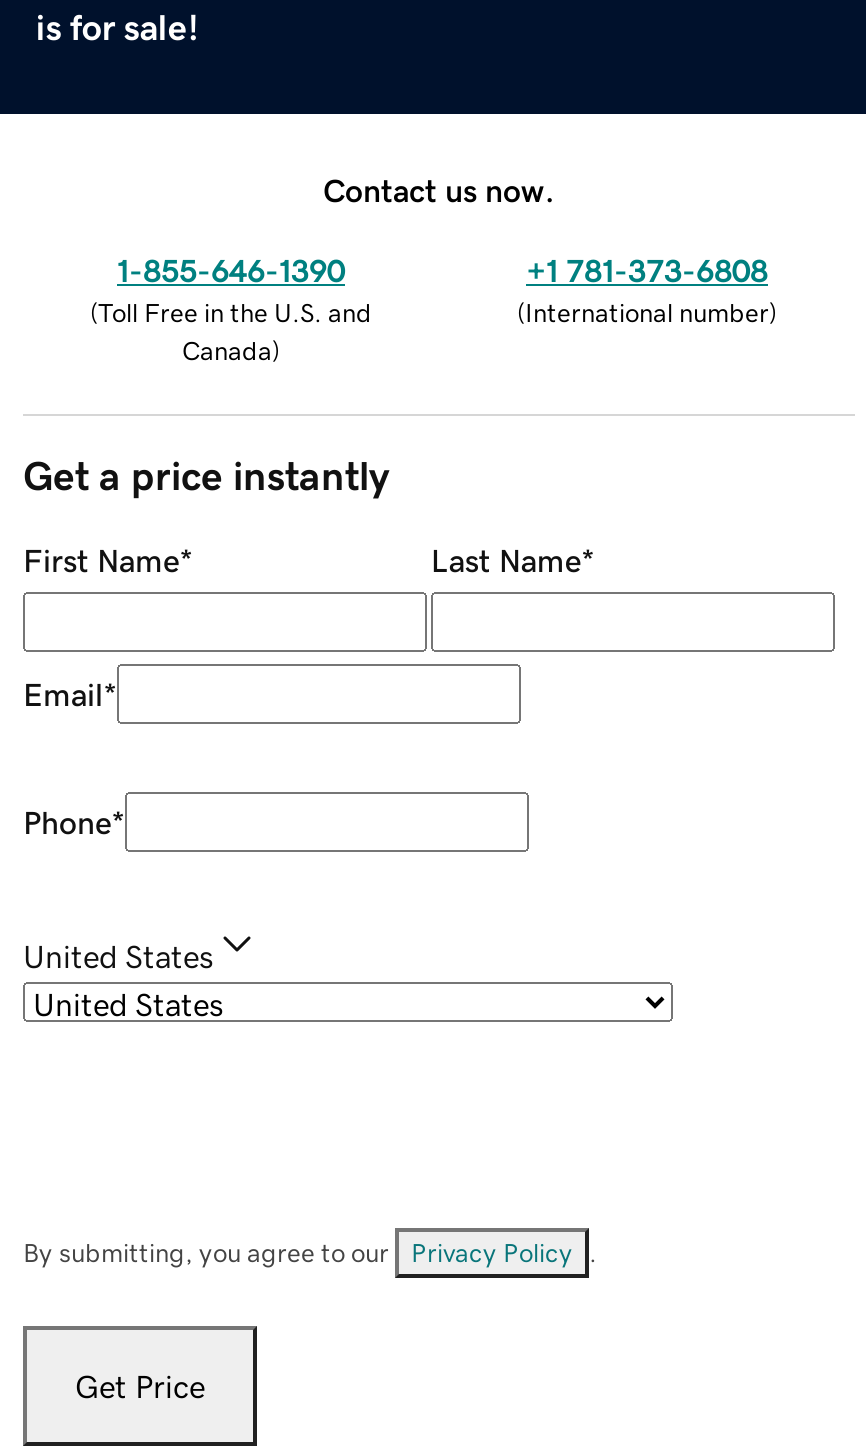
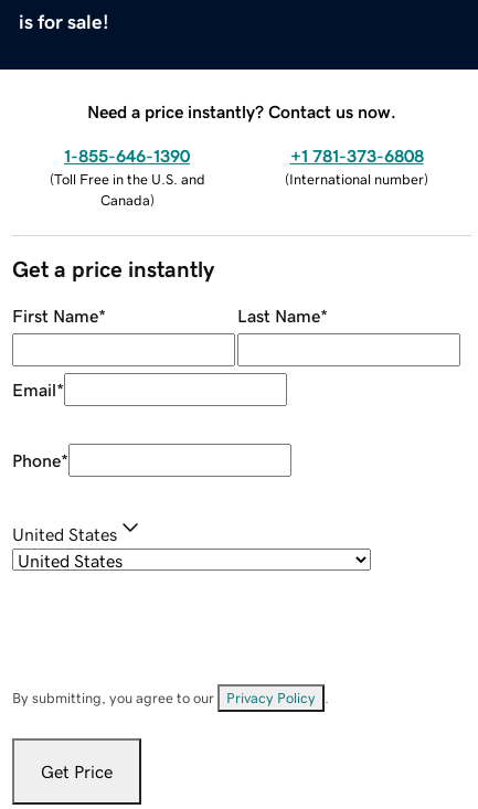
- Contact us now.
+ Need a price instantly? Contact us now.
